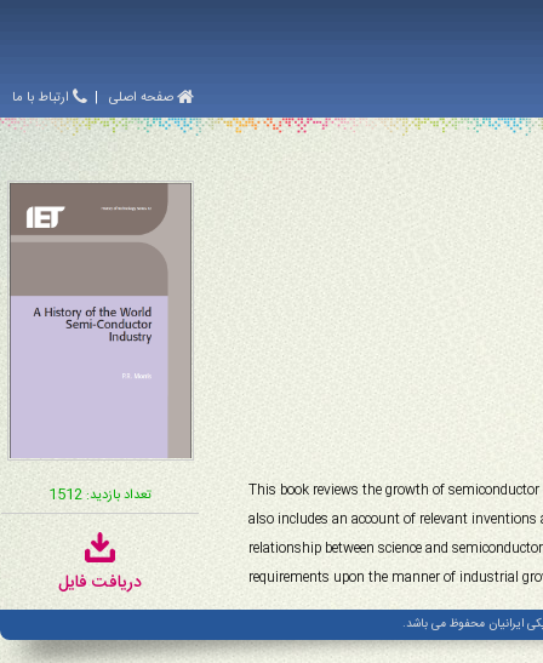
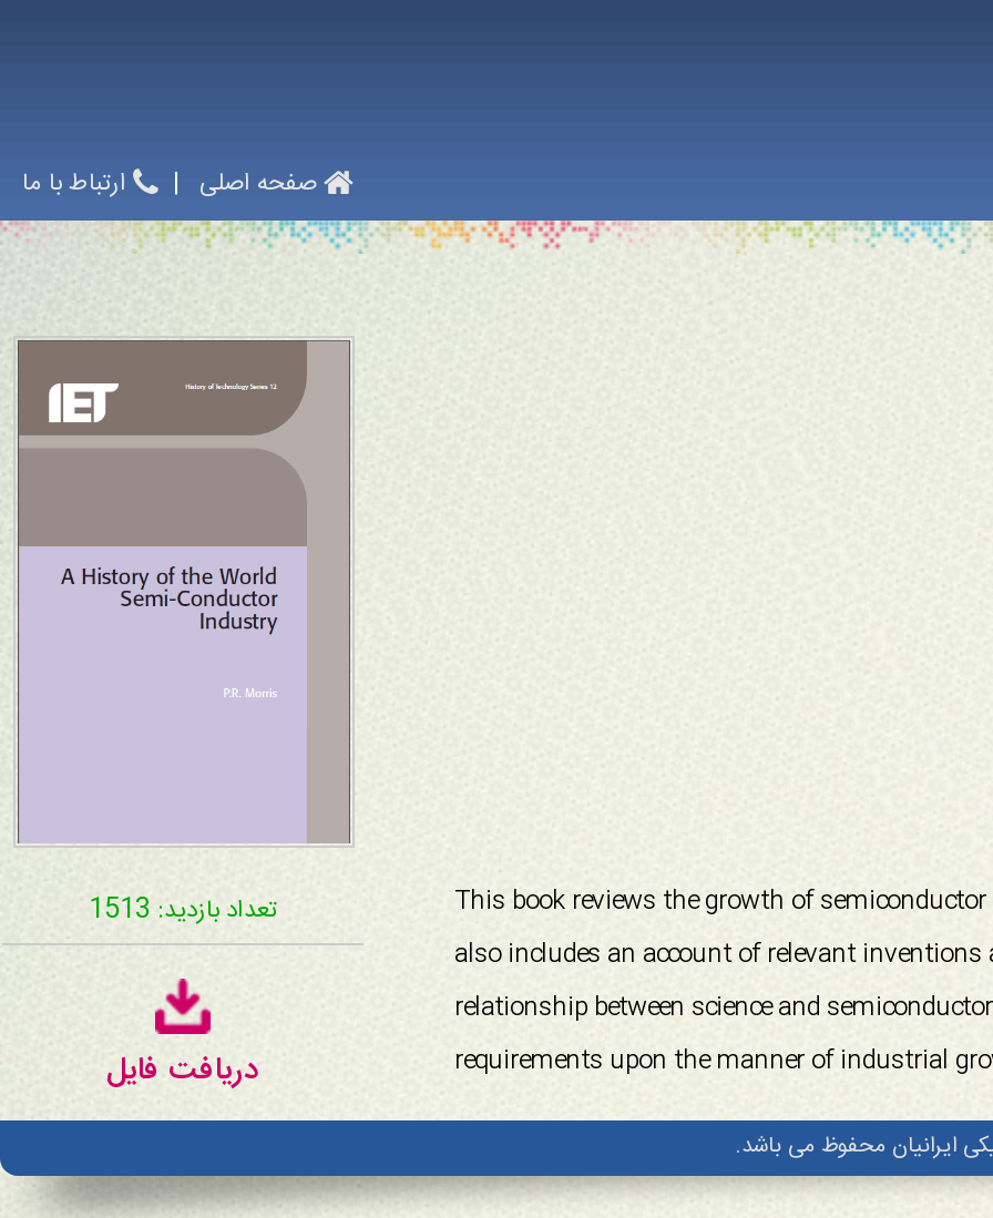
- تعداد بازدید: 1512
+ تعداد بازدید: 1513
